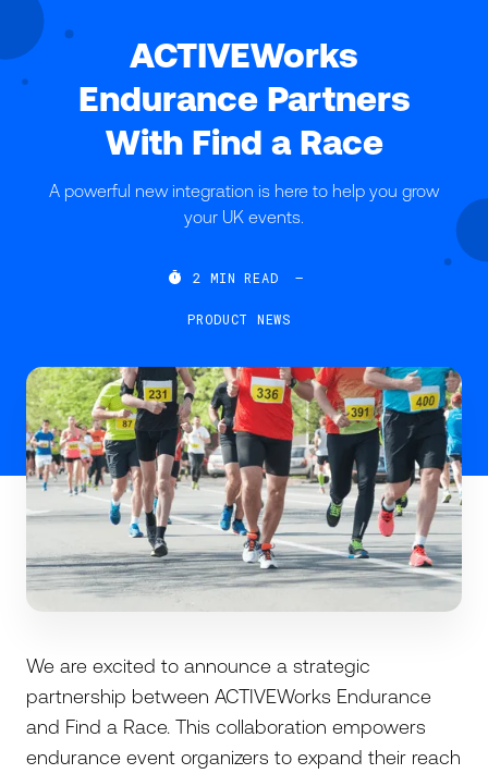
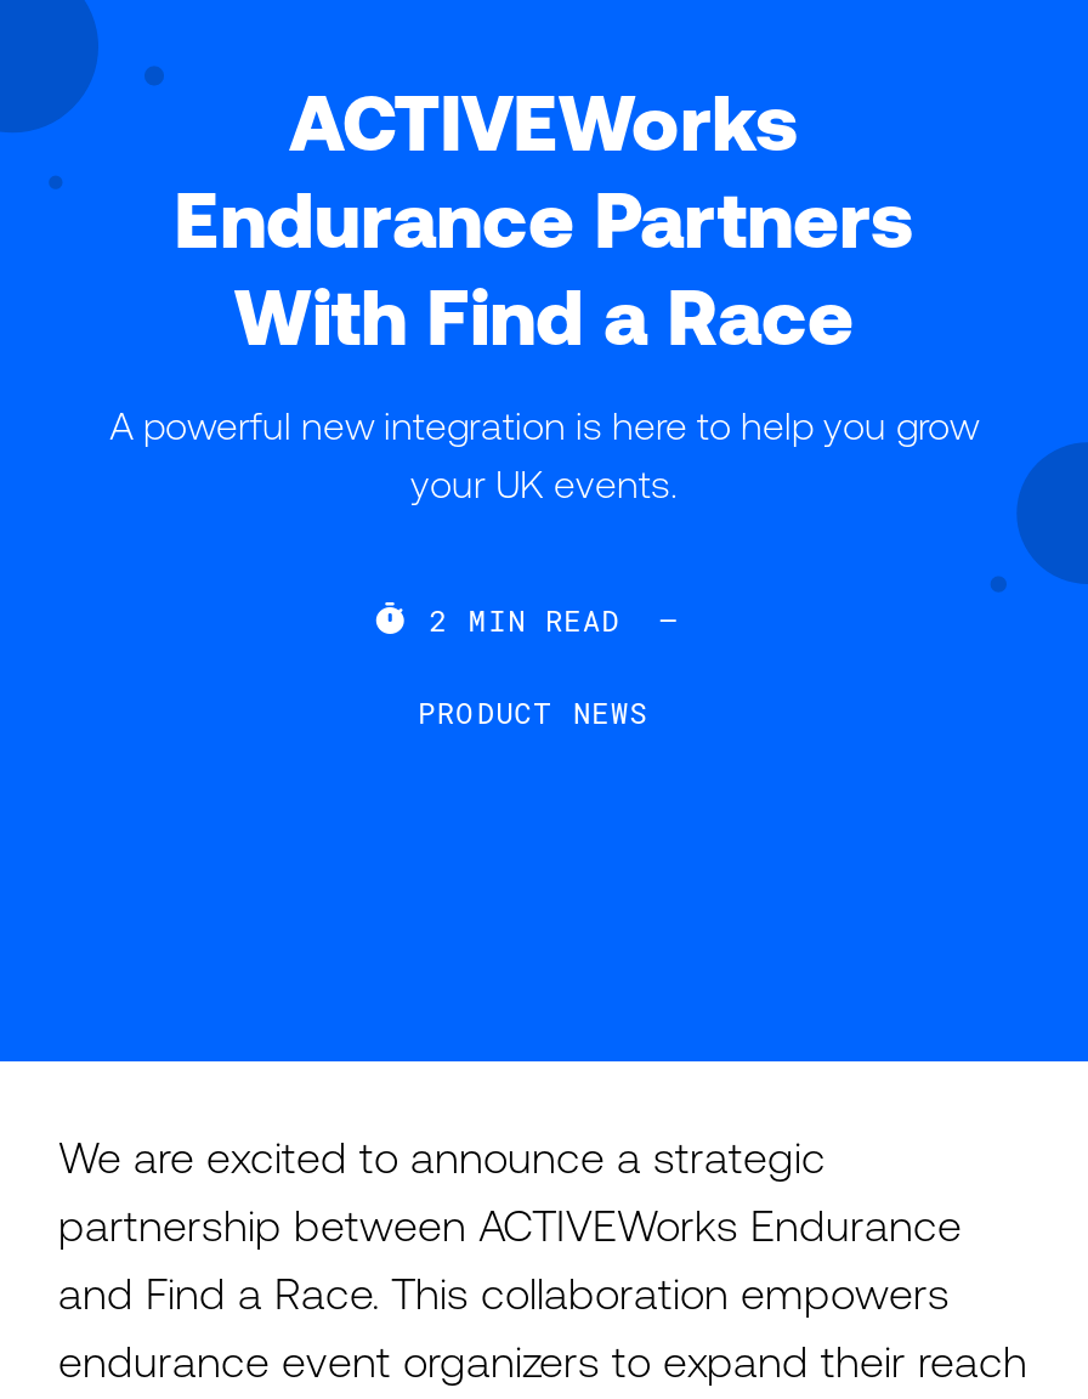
- [image]
